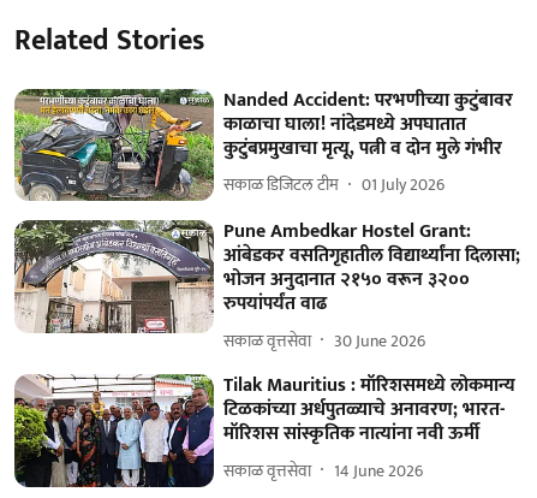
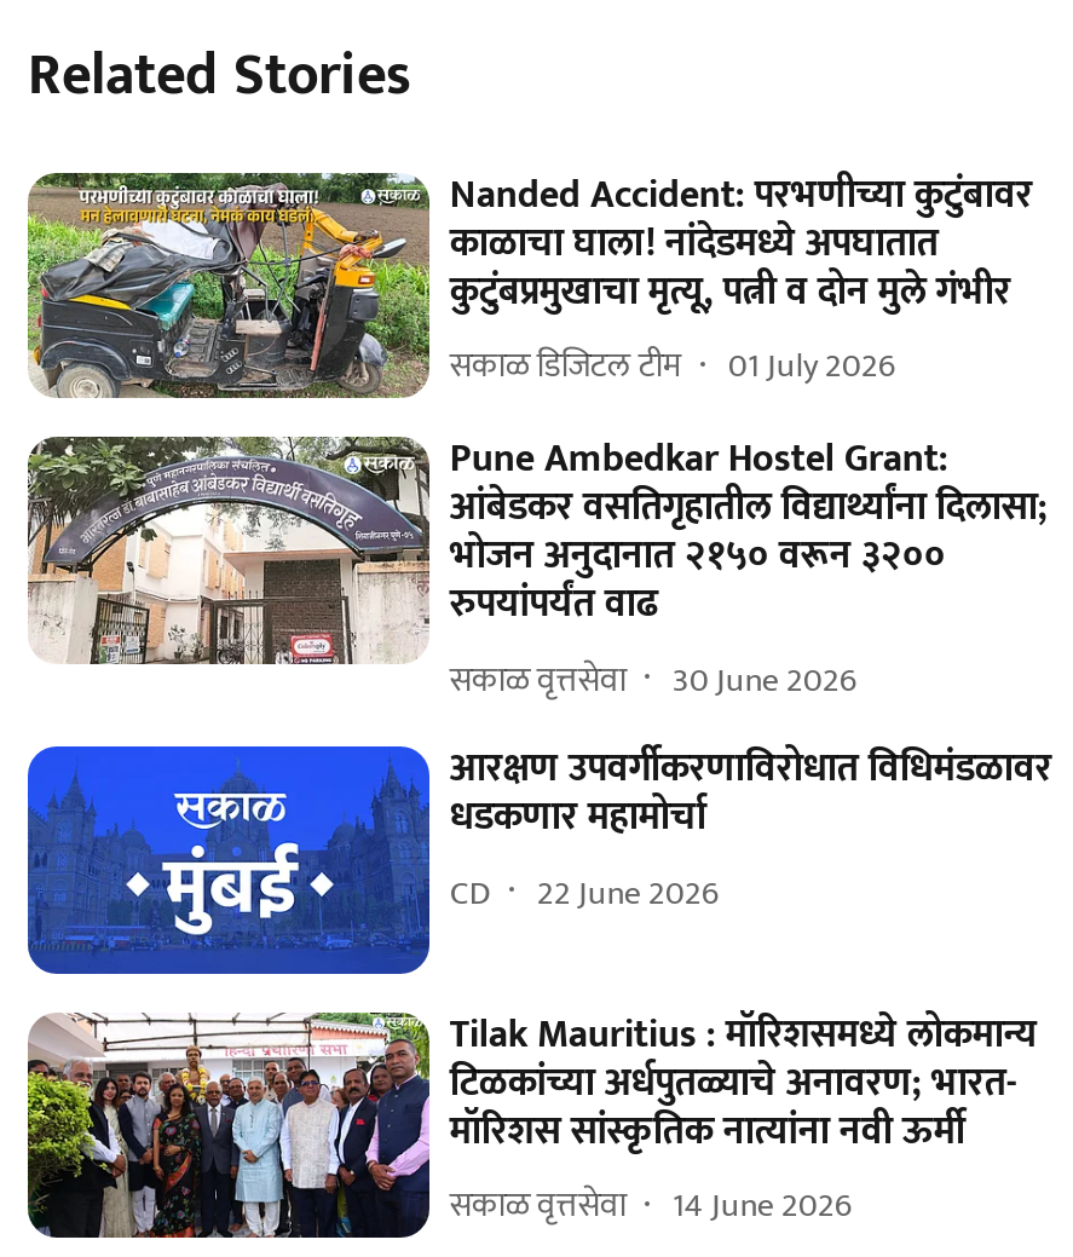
+ [image]
+ आरक्षण उपवर्गीकरणाविरोधात विधिमंडळावर
+ धडकणार महामोर्चा
+ CD
+ 22 June 2026
